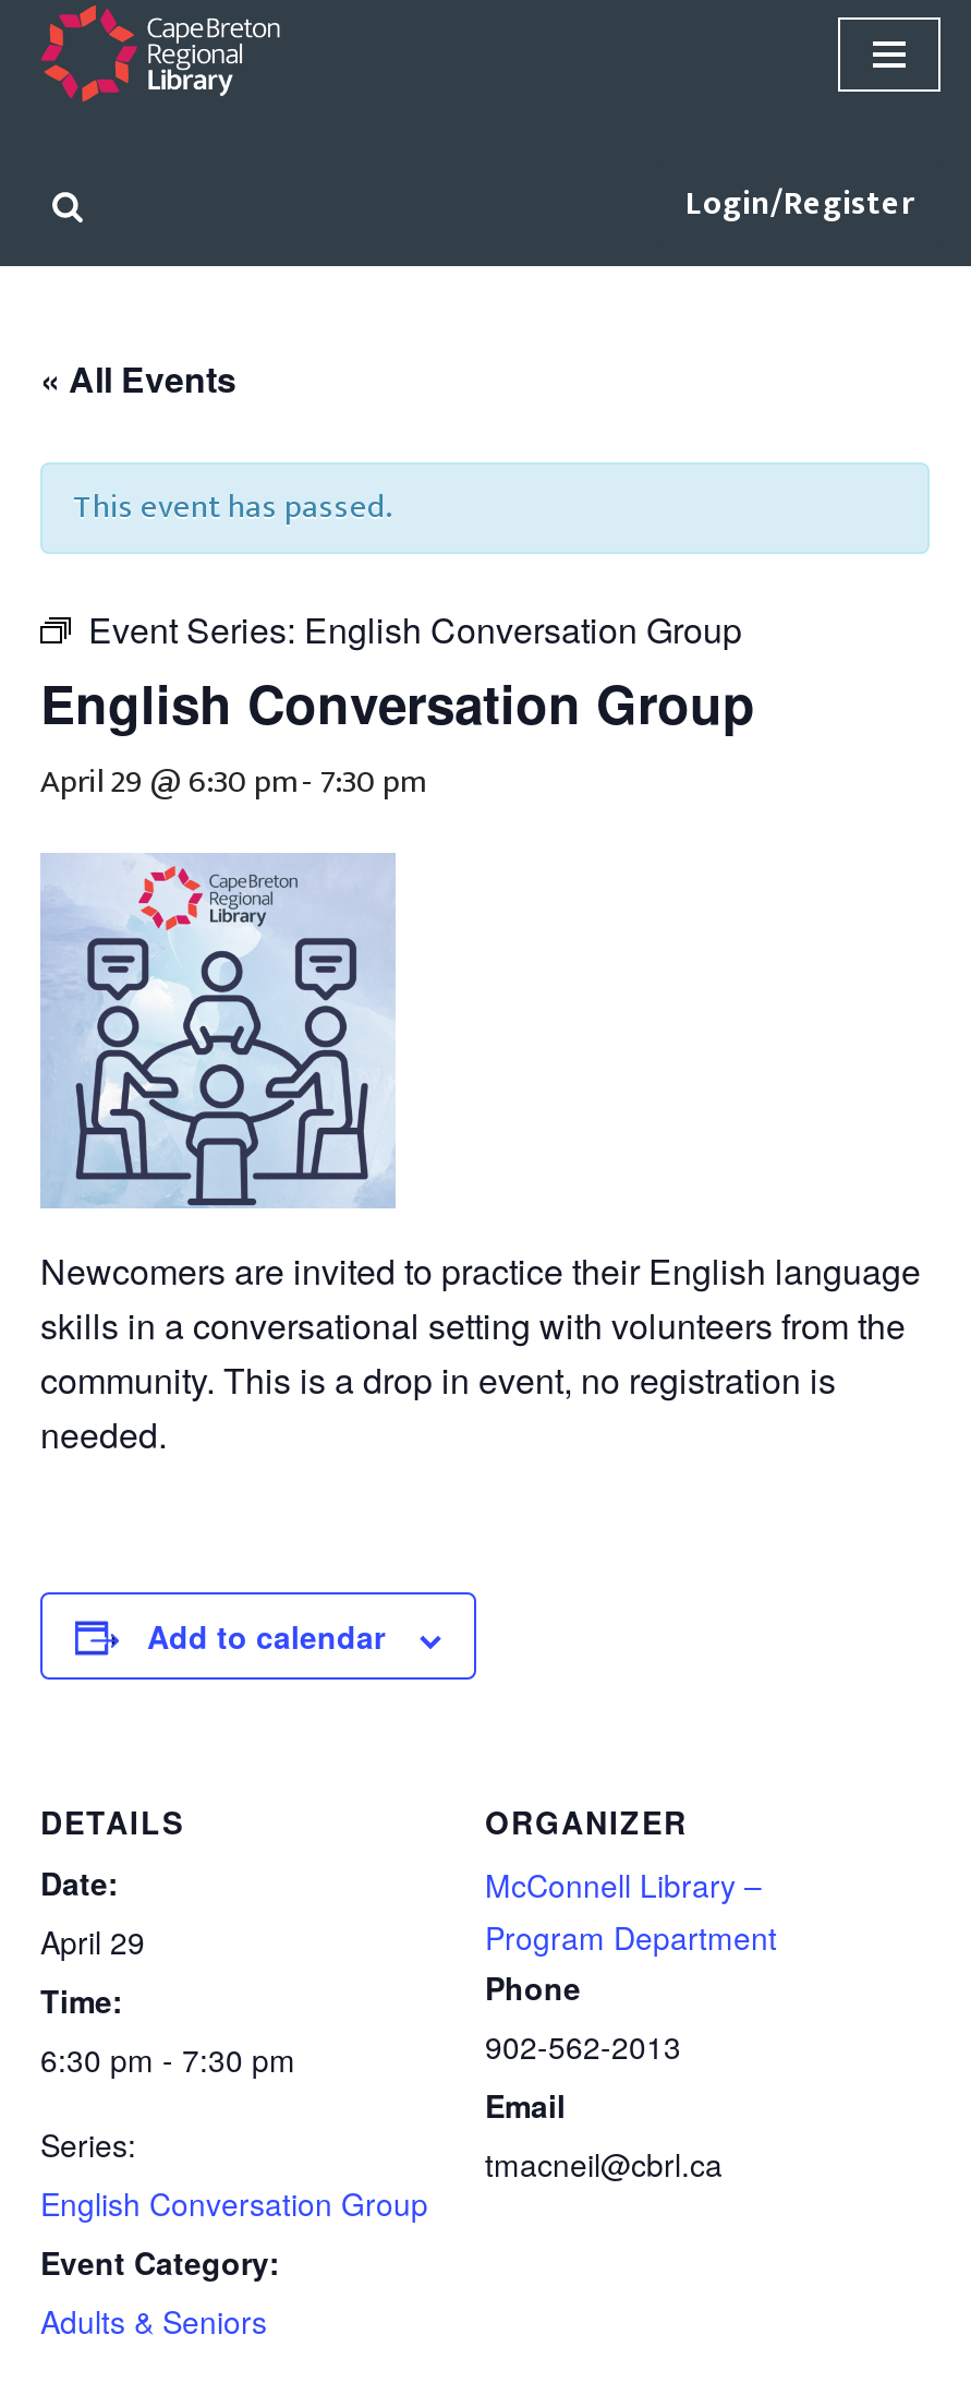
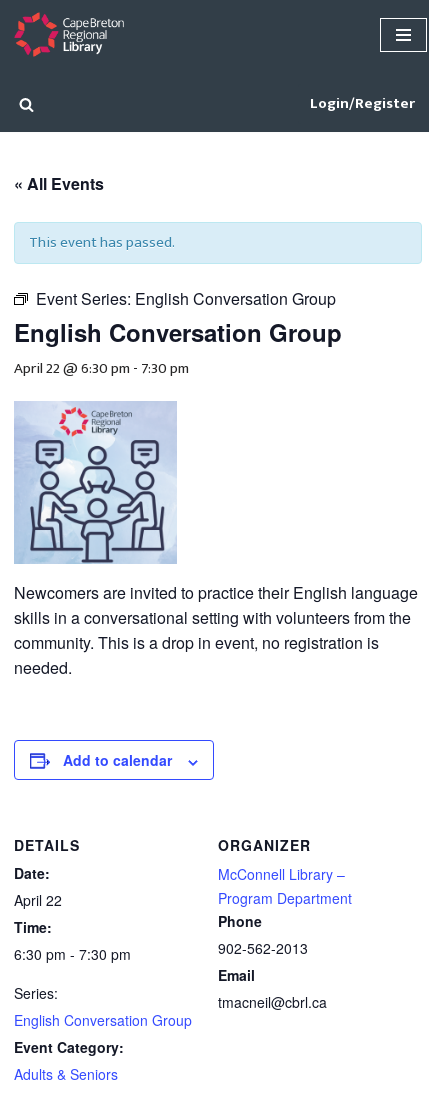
- April 29 @ 6:30 pm- 7:30 pm
+ April 22 @ 6:30 pm- 7:30 pm

- April 29
+ April 22
